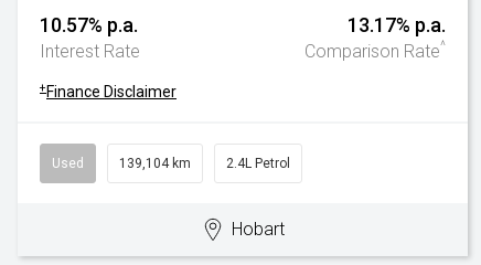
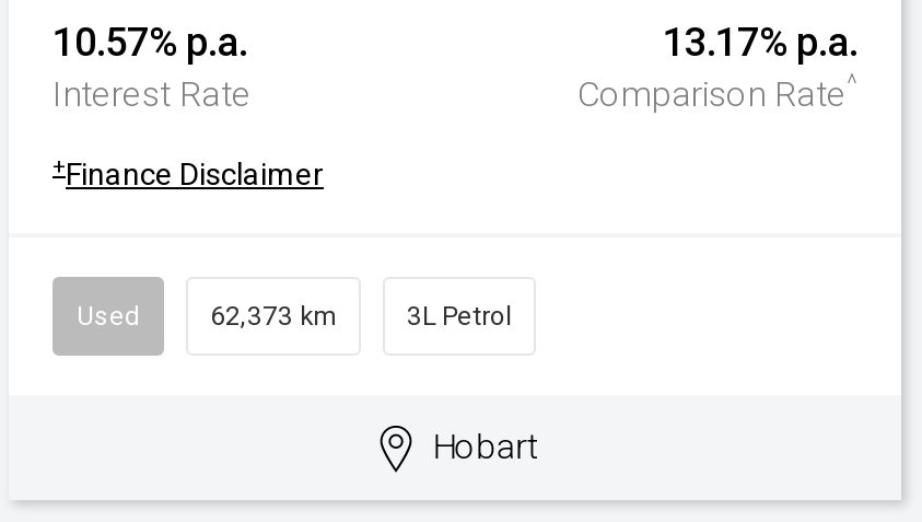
- 139,104 km
+ 62,373 km

- 2.4L Petrol
+ 3L Petrol
